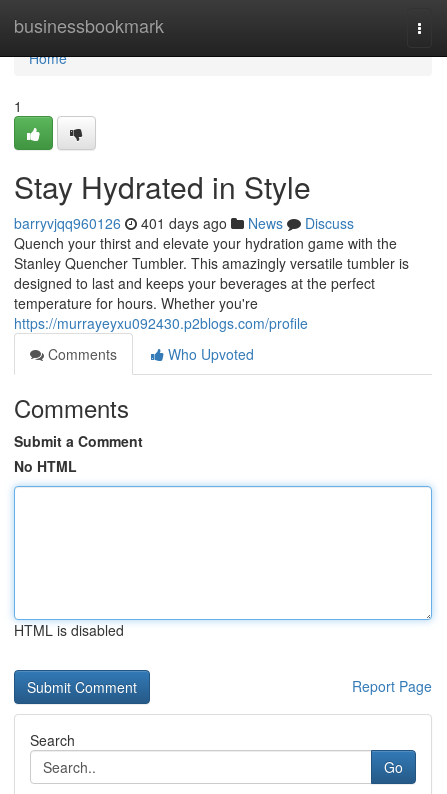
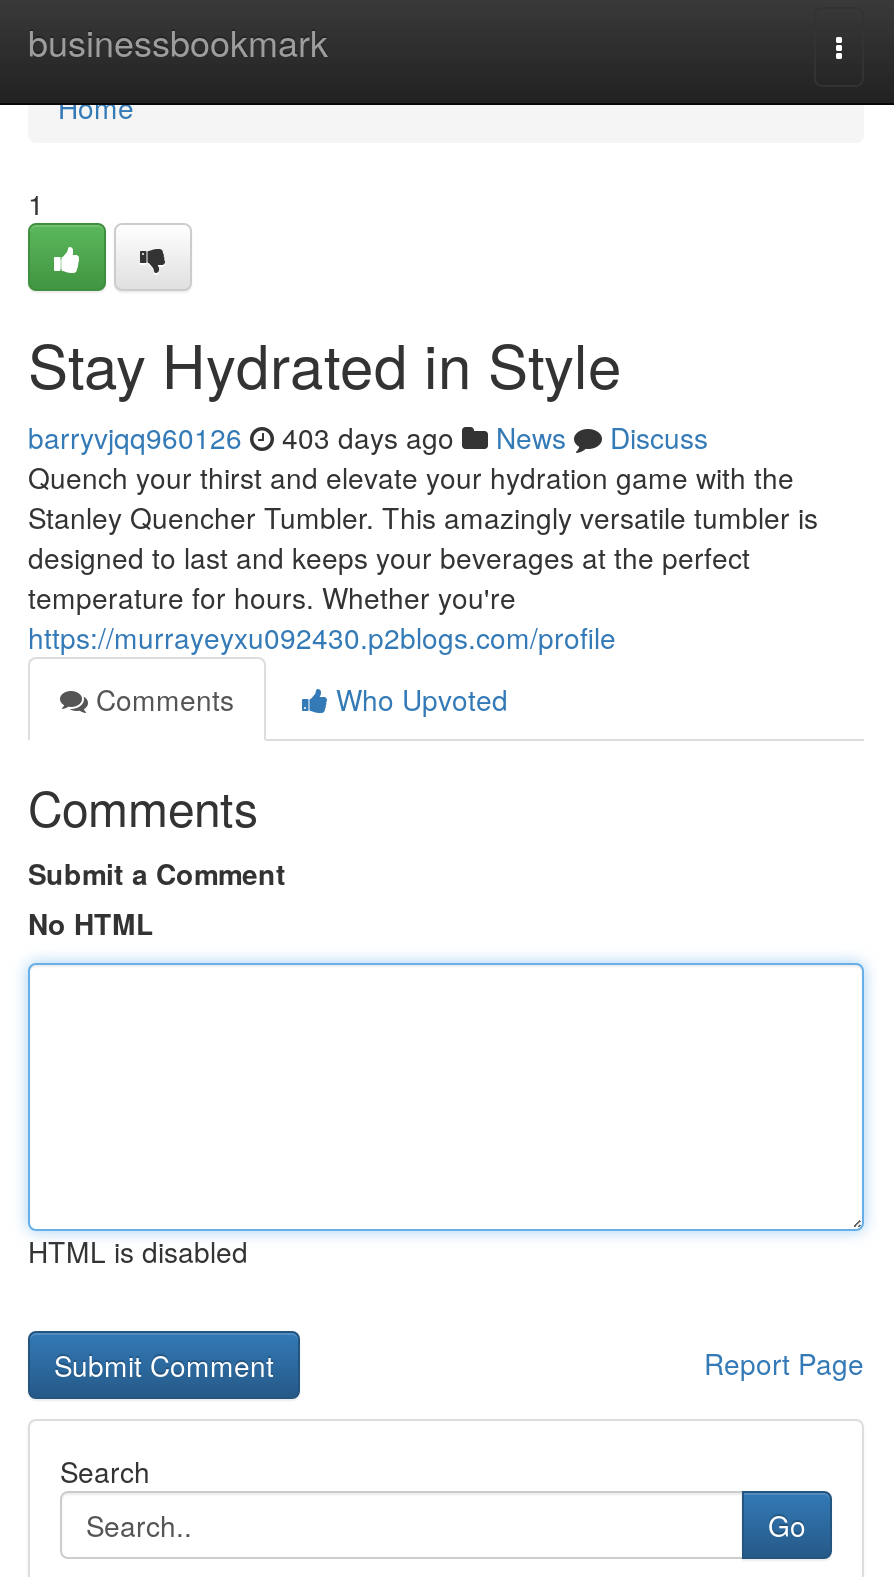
- barryvjqq960126 401 days ago News Discuss
+ barryvjqq960126 403 days ago News Discuss
